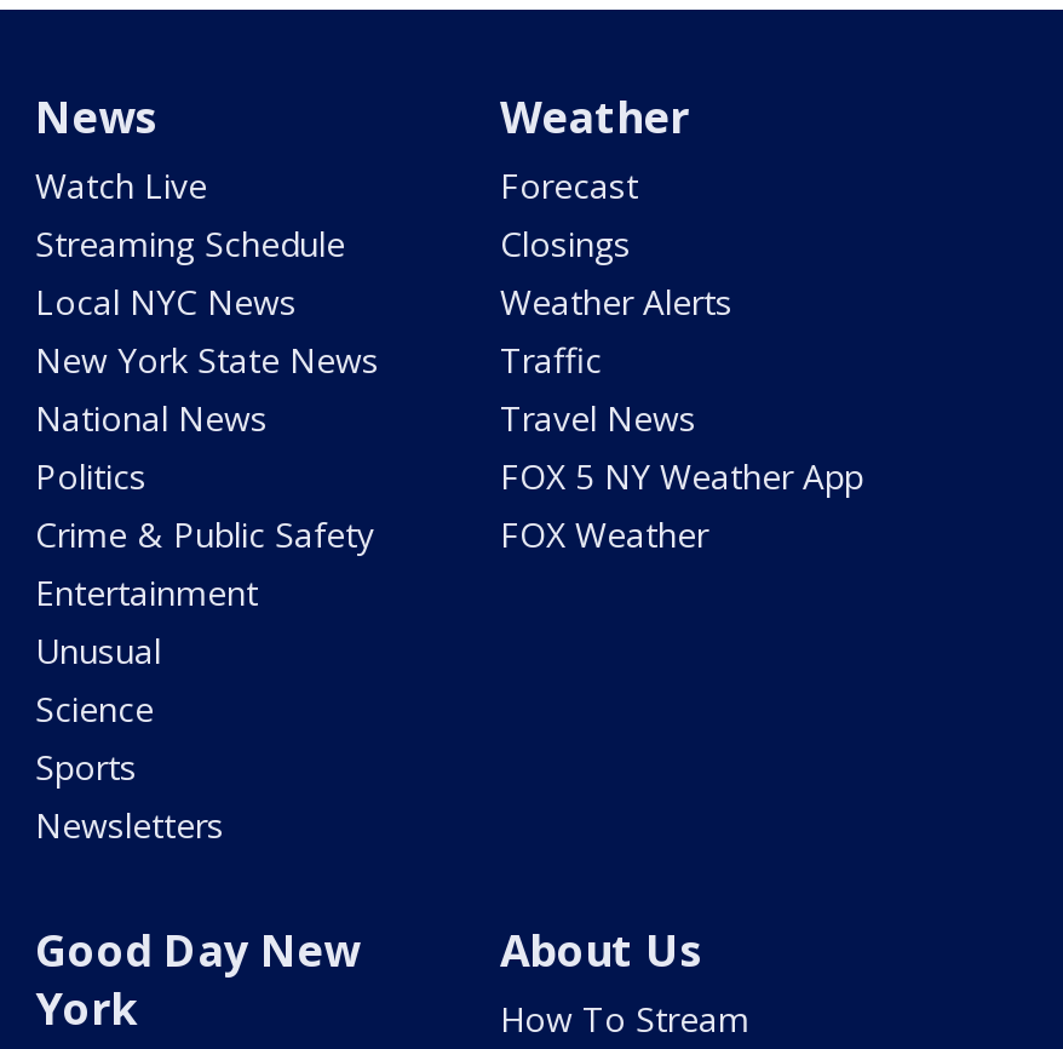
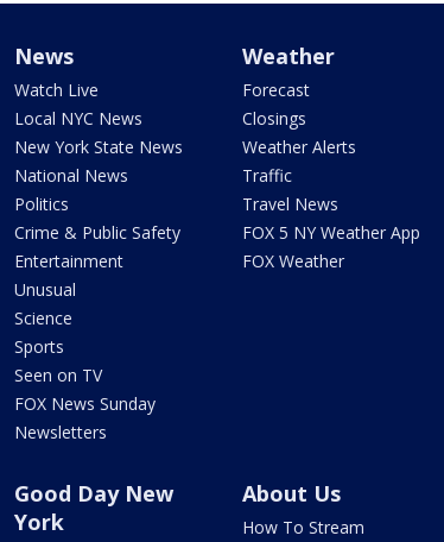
- Streaming Schedule

moved up: Local NYC News | New York State News | National News | ... | Science | Sports

+ Seen on TV
+ FOX News Sunday
